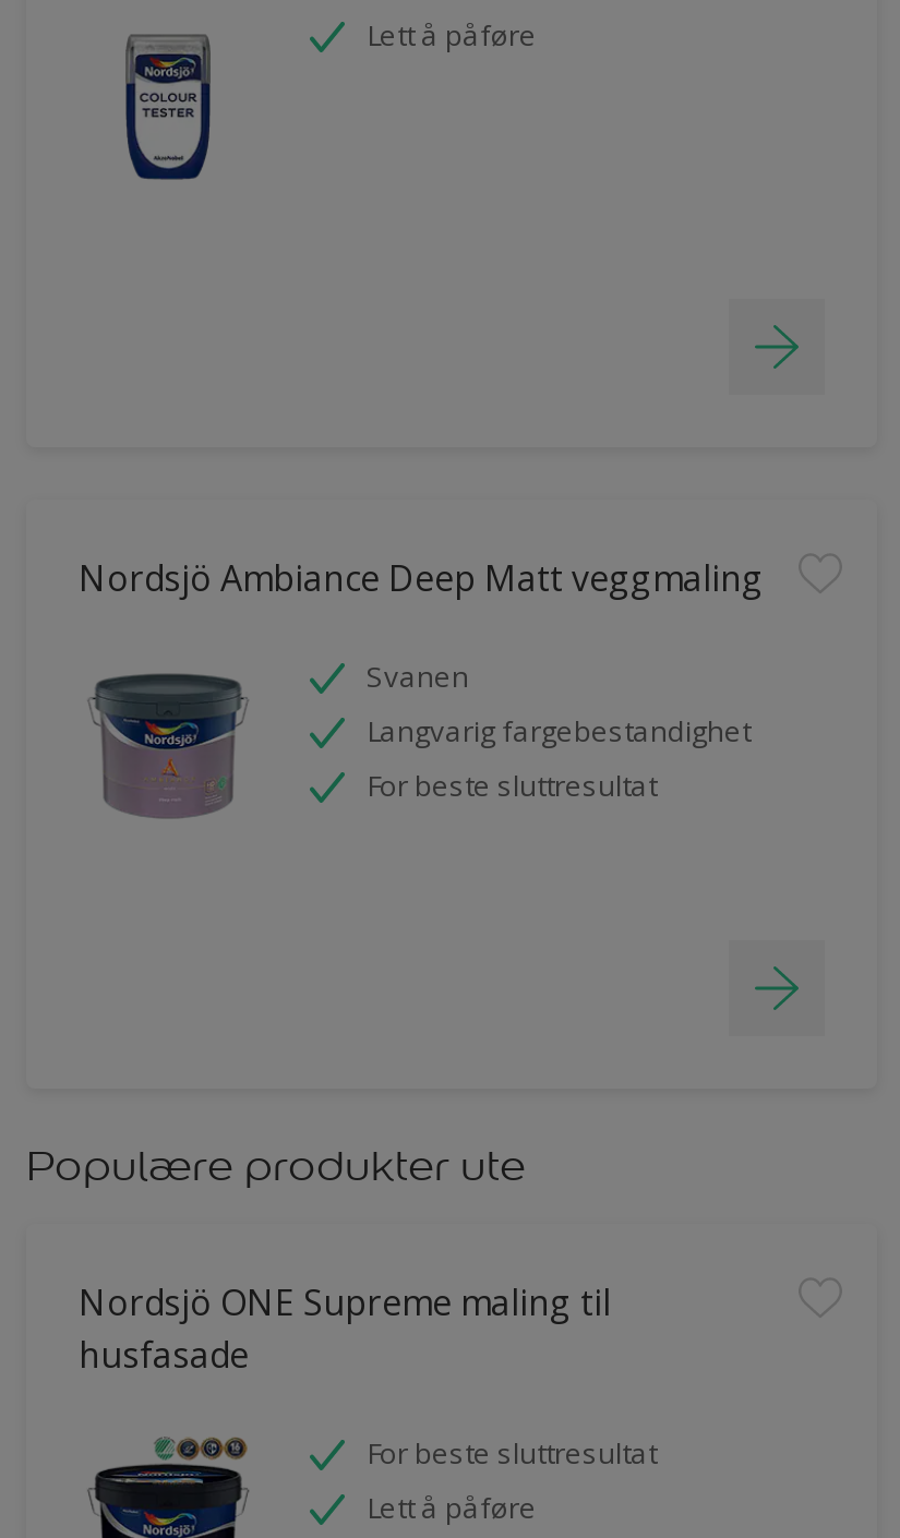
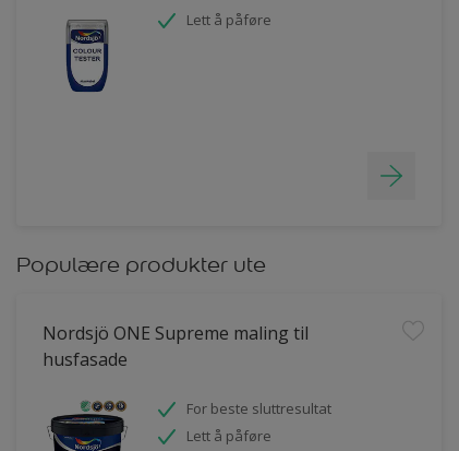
- [image]
- Nordsjö Ambiance Deep Matt veggmaling
- Svanen
- Langvarig fargebestandighet
- For beste sluttresultat
